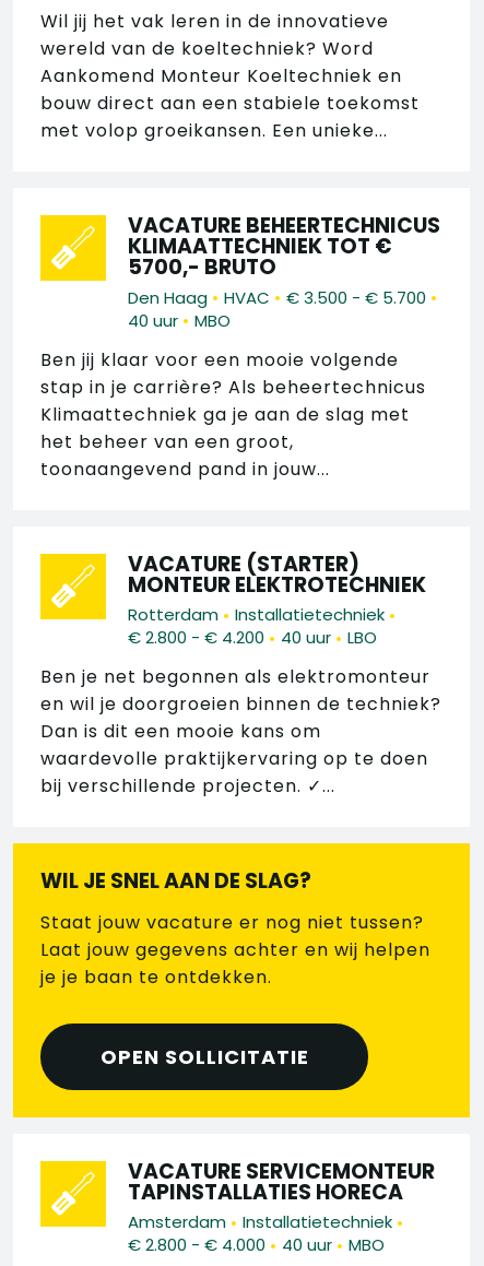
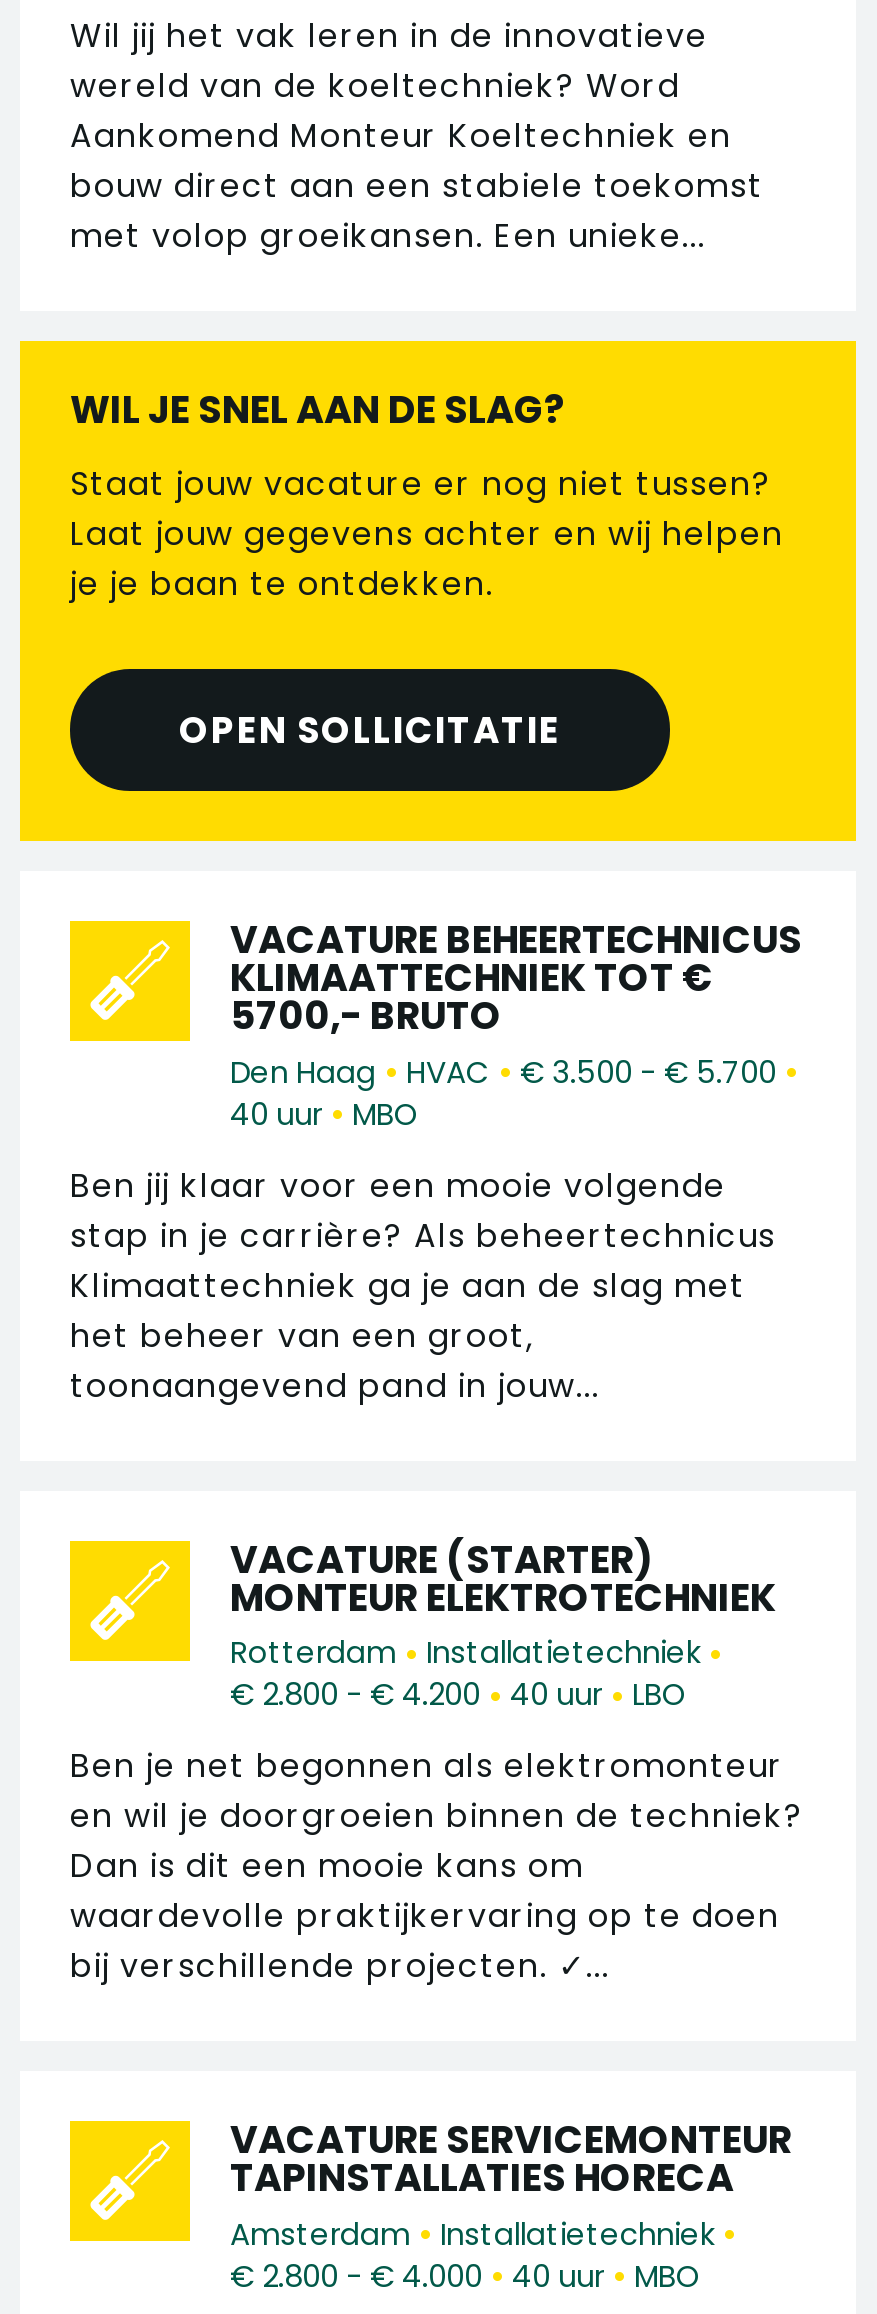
moved down: VACATURE BEHEERTECHNICUS | KLIMAATTECHNIEK TOT € | 5700,- BRUTO | ... | Dan is dit een mooie kans om | waardevolle praktijkervaring op te doen

moved up: [image] | WIL JE SNEL AAN DE SLAG? | Staat jouw vacature er nog niet tussen? | Laat jouw gegevens achter en wij helpen | je je baan te ontdekken. | OPEN SOLLICITATIE
